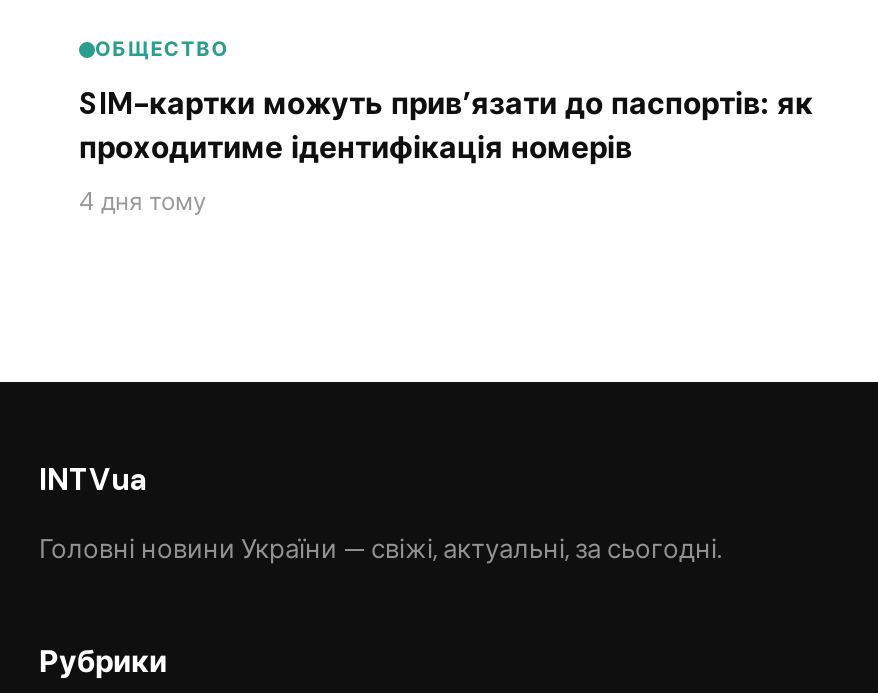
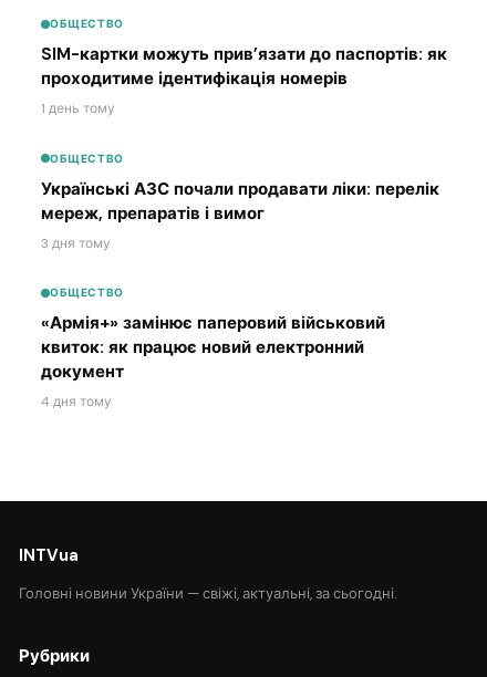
+ 1 день тому
+ ОБЩЕСТВО
+ Українські АЗС почали продавати ліки: перелік
+ мереж, препаратів і вимог
+ 3 дня тому
+ ОБЩЕСТВО
+ «Армія+» замінює паперовий військовий
+ квиток: як працює новий електронний
+ документ
